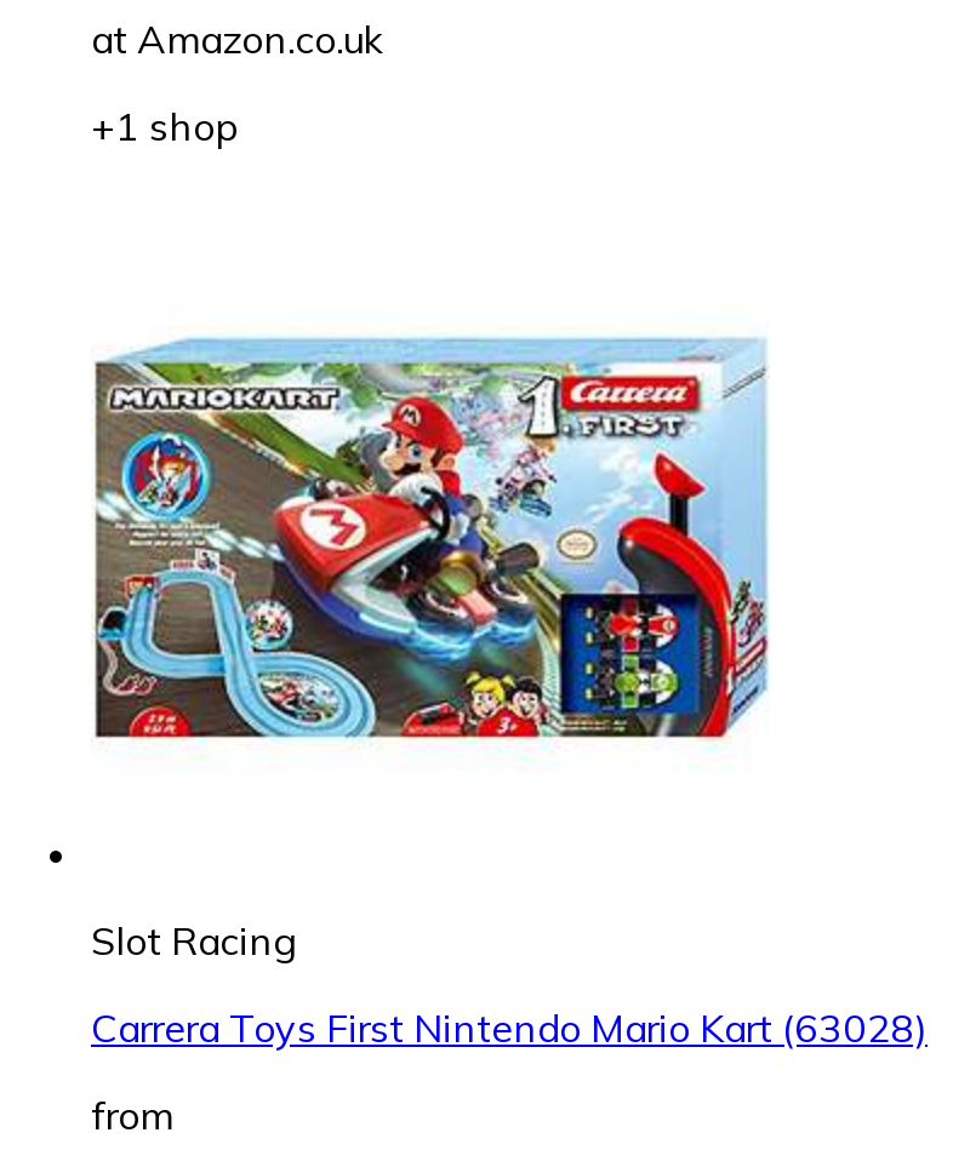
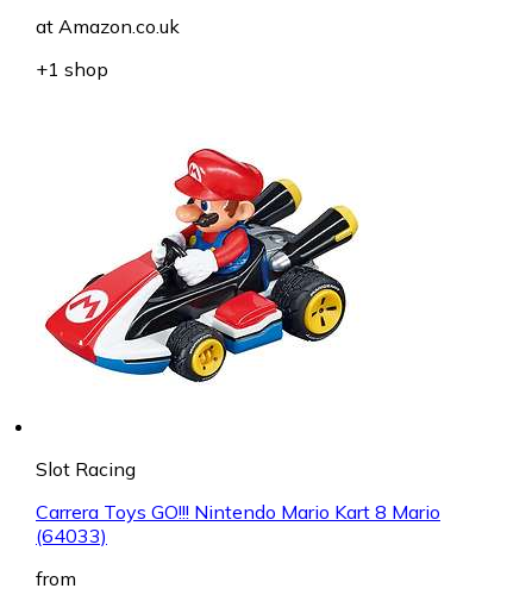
- [image]
+ [image]

- Carrera Toys First Nintendo Mario Kart (63028)
+ Carrera Toys GO!!! Nintendo Mario Kart 8 Mario
+ (64033)
